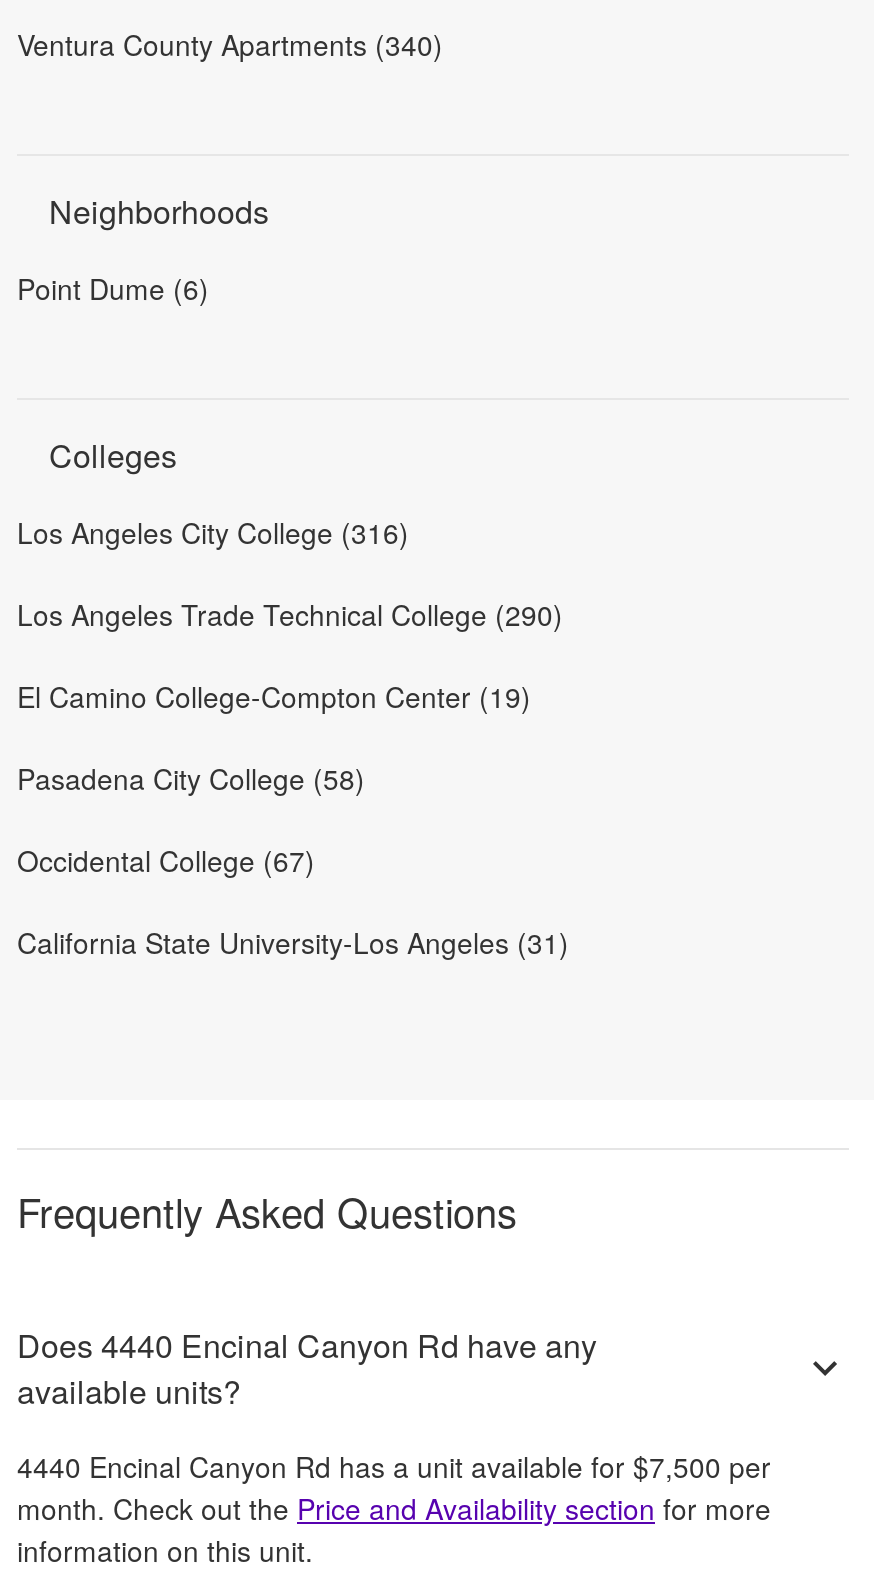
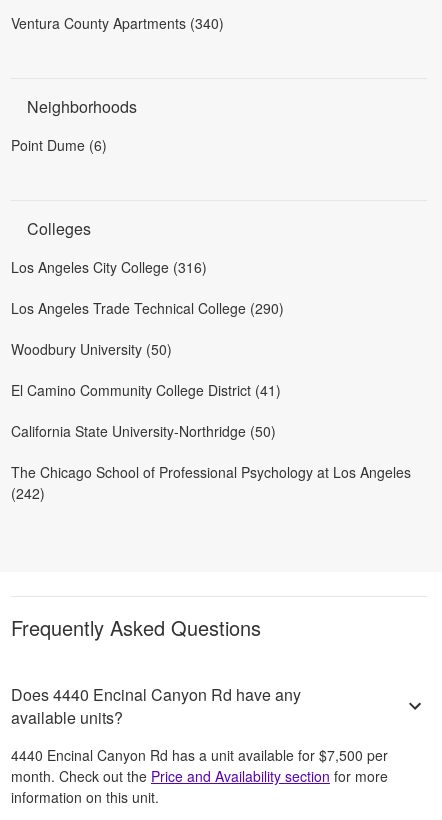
- El Camino College-Compton Center (19)
+ Woodbury University (50)

- Pasadena City College (58)
+ El Camino Community College District (41)

- Occidental College (67)
+ California State University-Northridge (50)

- California State University-Los Angeles (31)
+ The Chicago School of Professional Psychology at Los Angeles
+ (242)
